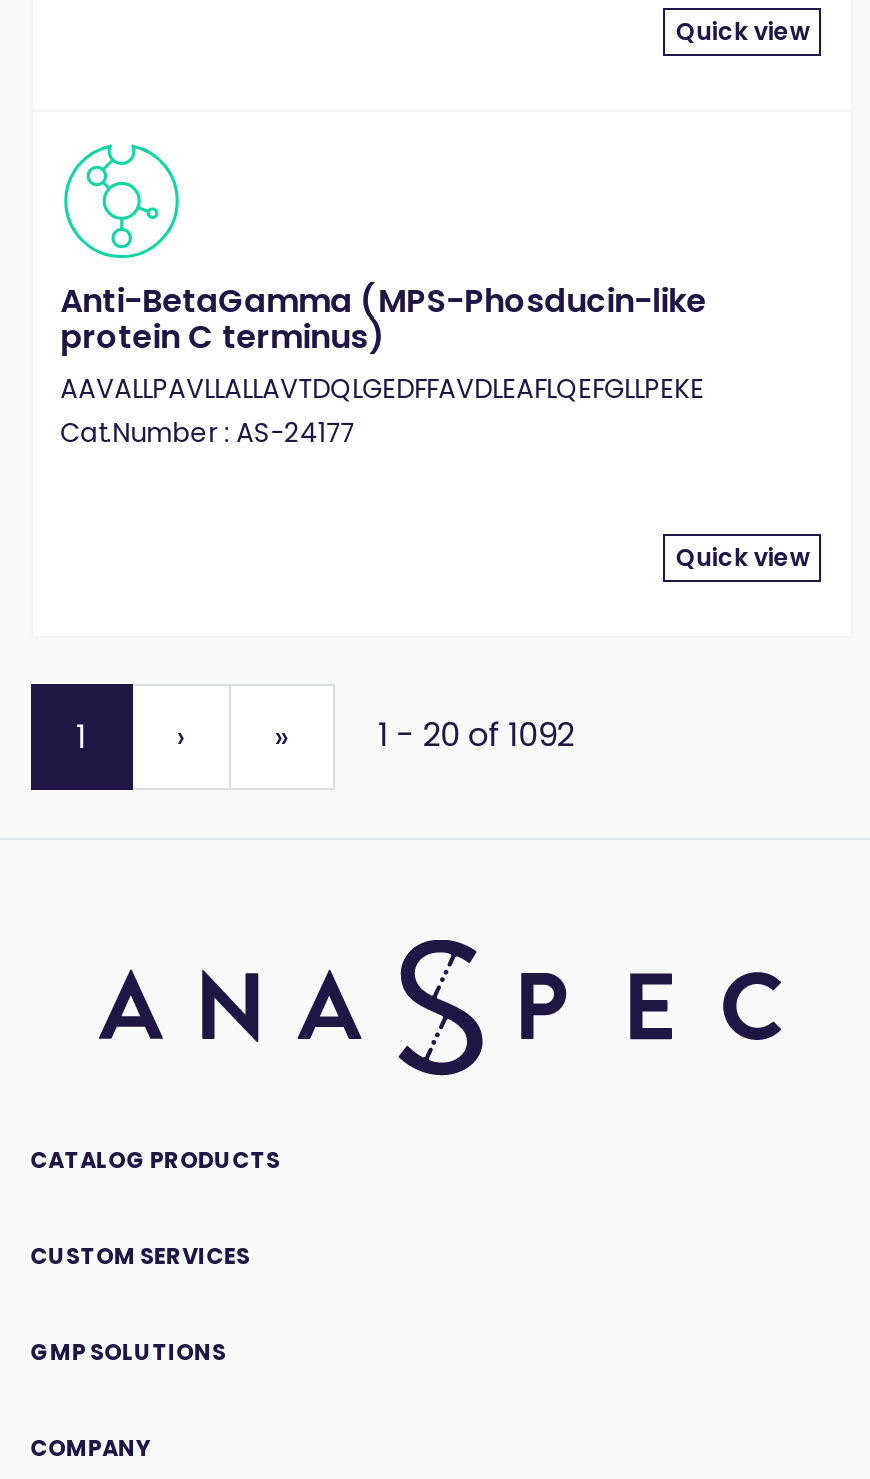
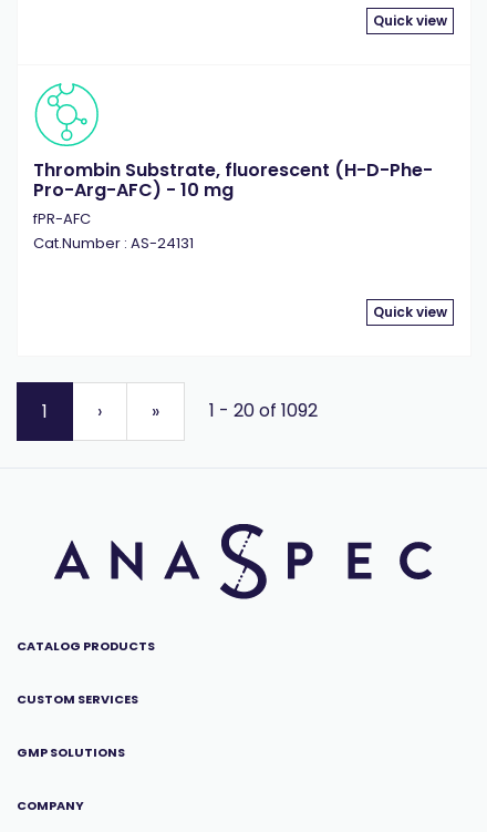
- Anti-BetaGamma (MPS-Phosducin-like
- protein C terminus)
- AAVALLPAVLLALLAVTDQLGEDFFAVDLEAFLQEFGLLPEKE
- Cat.Number : AS-24177
+ Thrombin Substrate, fluorescent (H-D-Phe-
+ Pro-Arg-AFC) - 10 mg
+ fPR-AFC
+ Cat.Number : AS-24131
